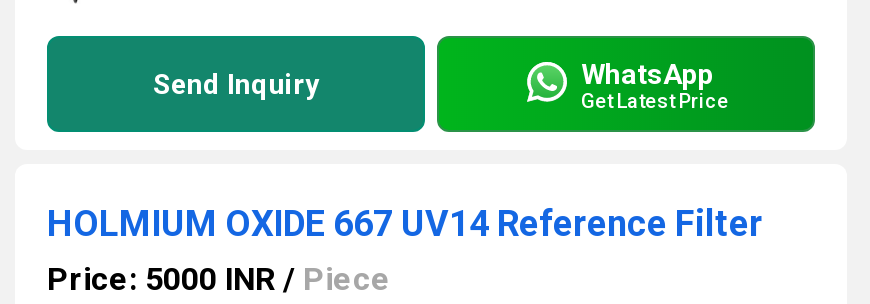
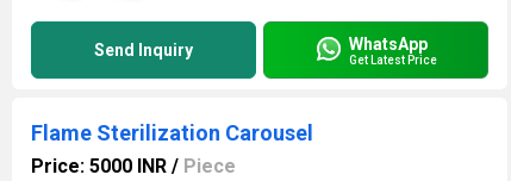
- HOLMIUM OXIDE 667 UV14 Reference Filter
+ Flame Sterilization Carousel
